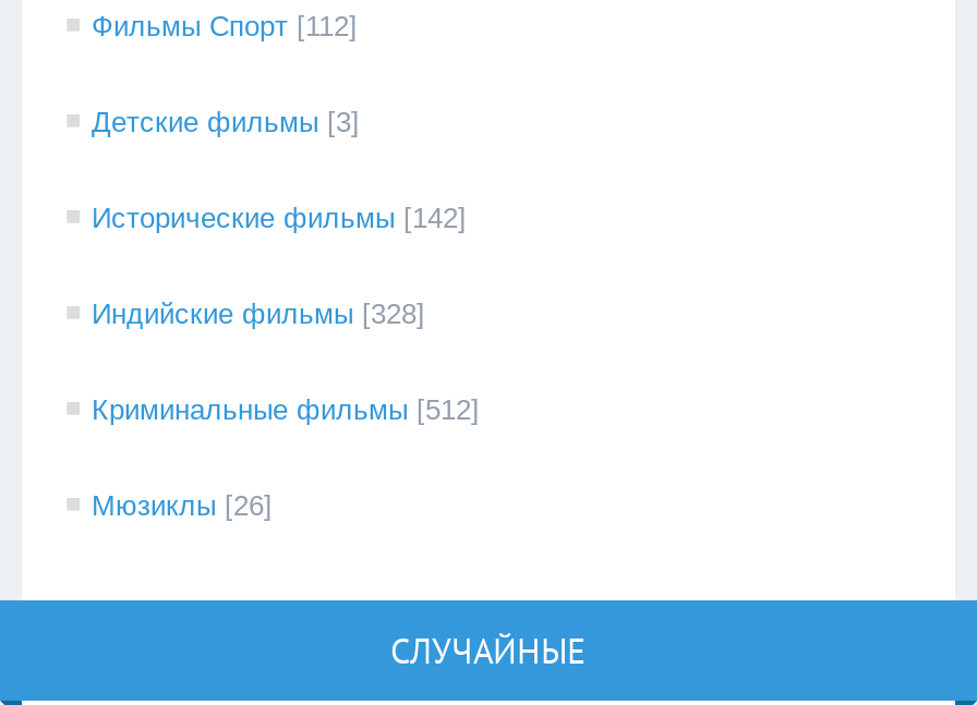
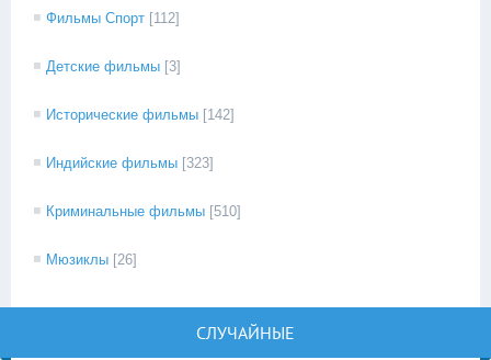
- Индийские фильмы [328]
+ Индийские фильмы [323]

- Криминальные фильмы [512]
+ Криминальные фильмы [510]
